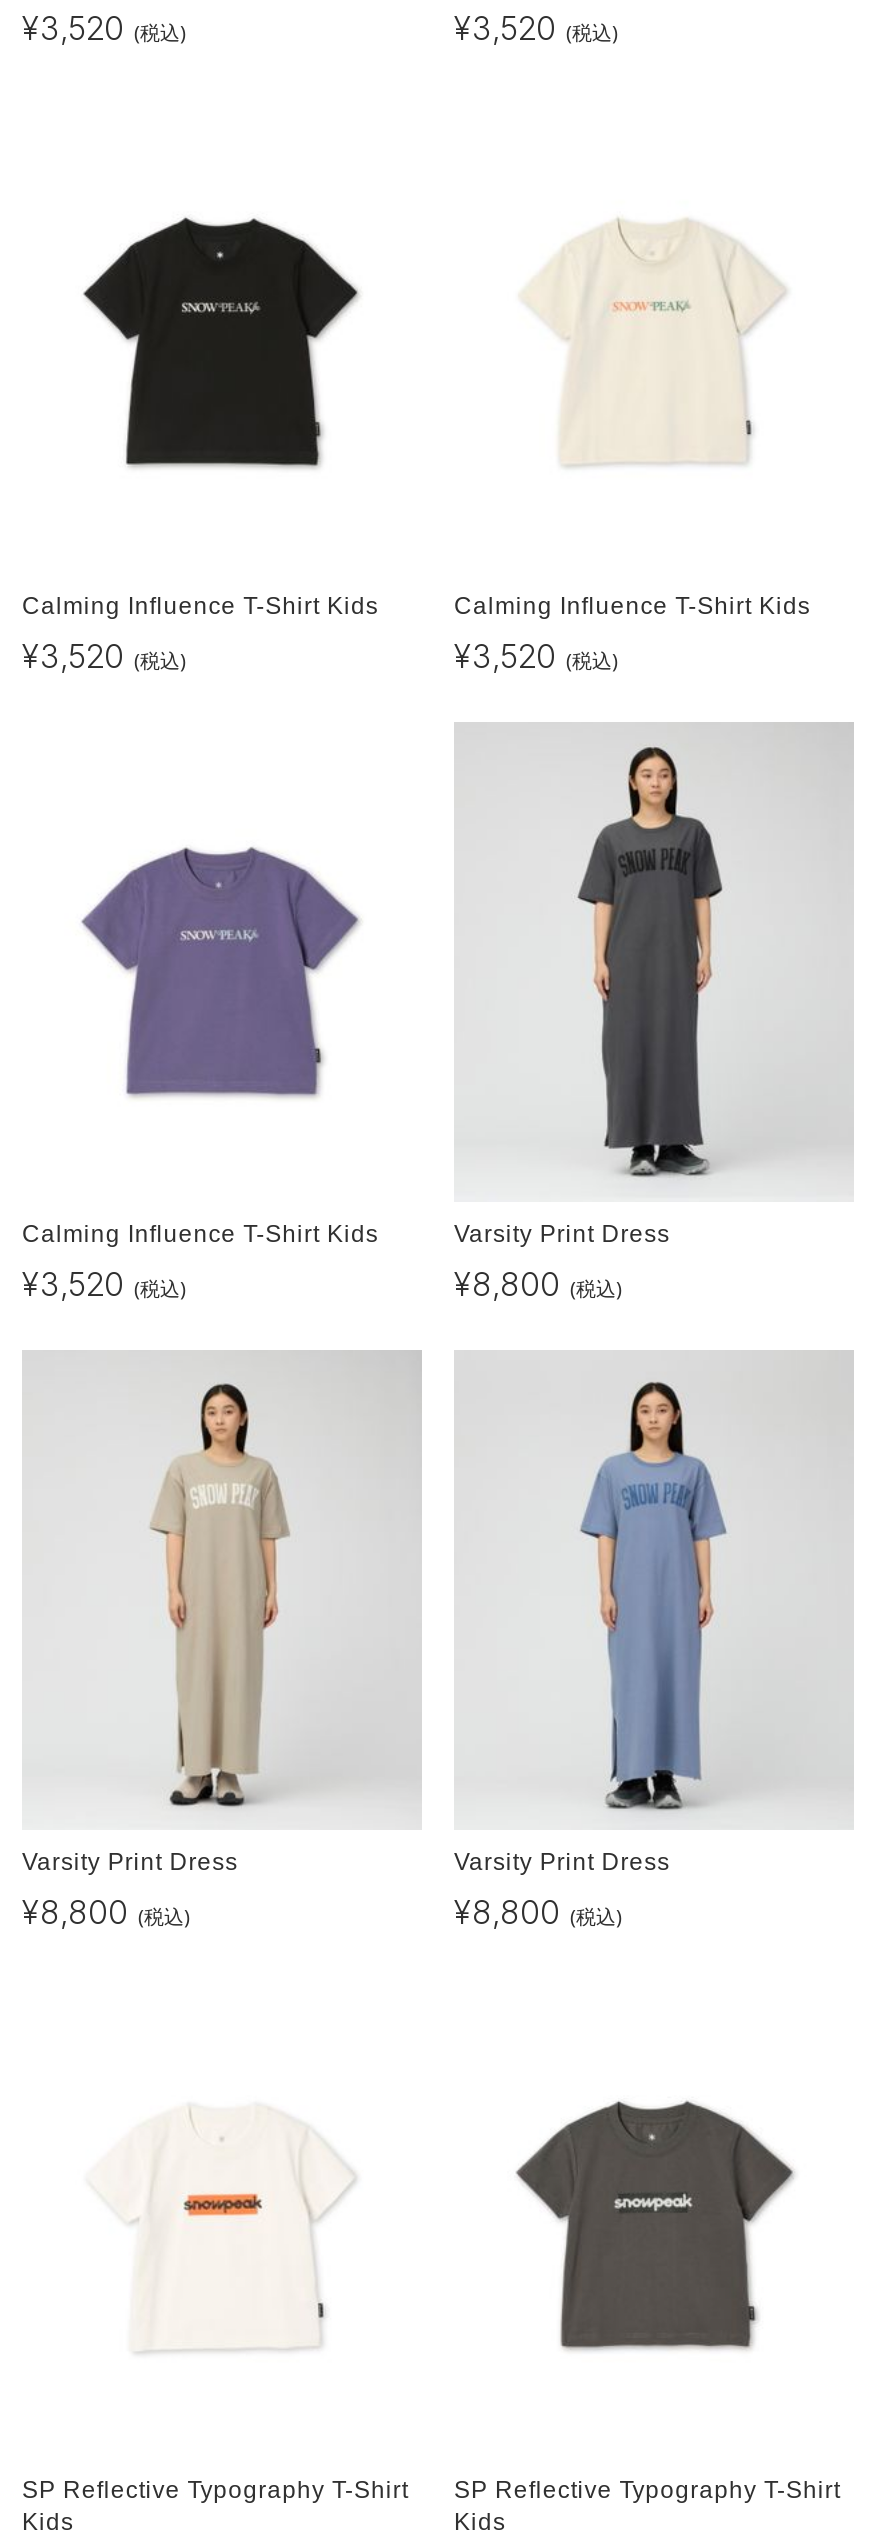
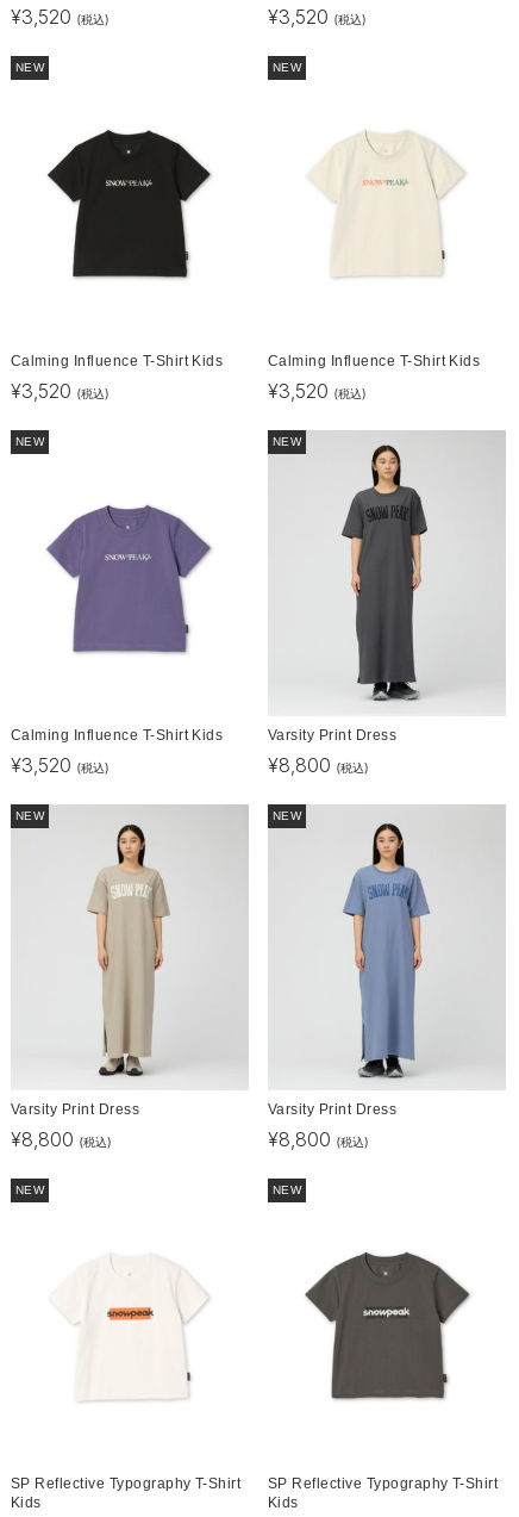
+ NEW

+ NEW

+ NEW

+ NEW

+ NEW

+ NEW

+ NEW

+ NEW
